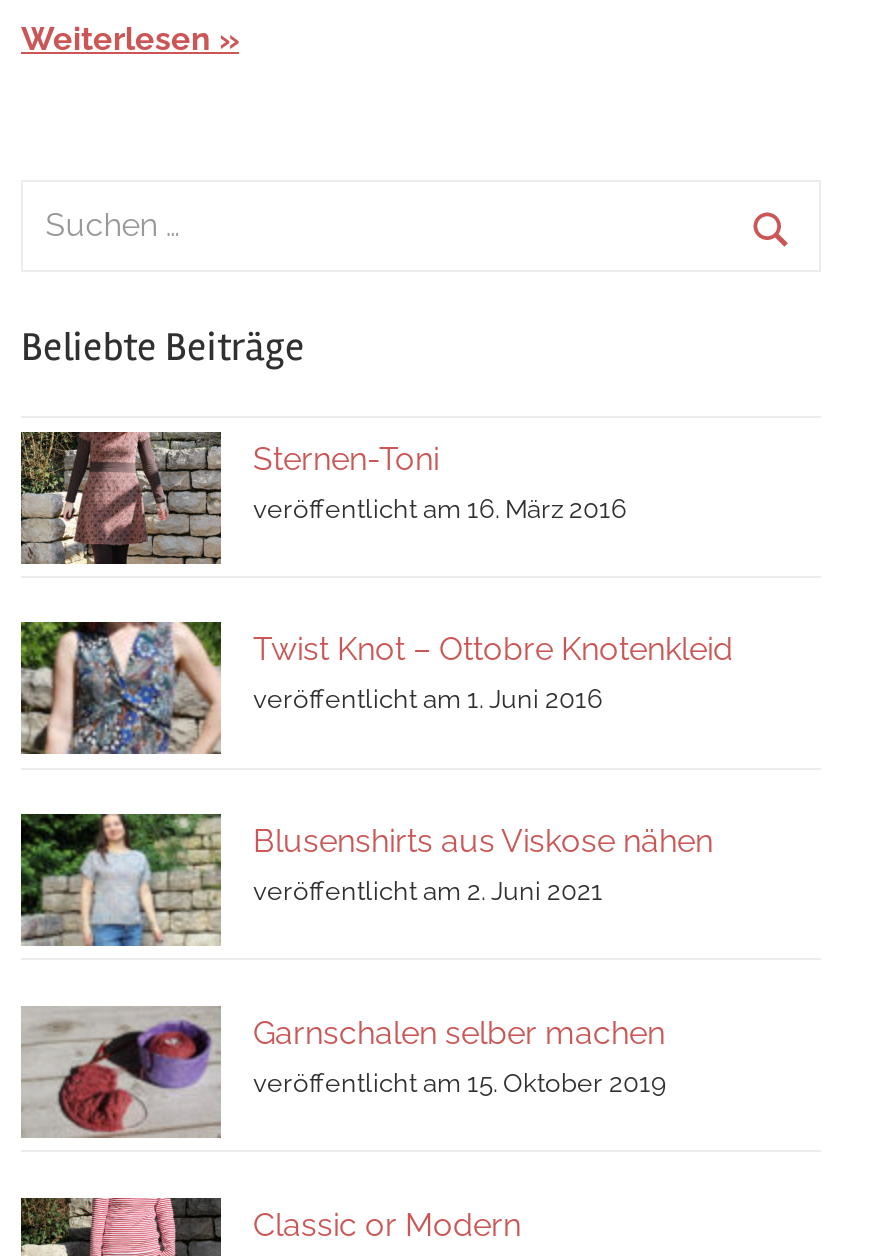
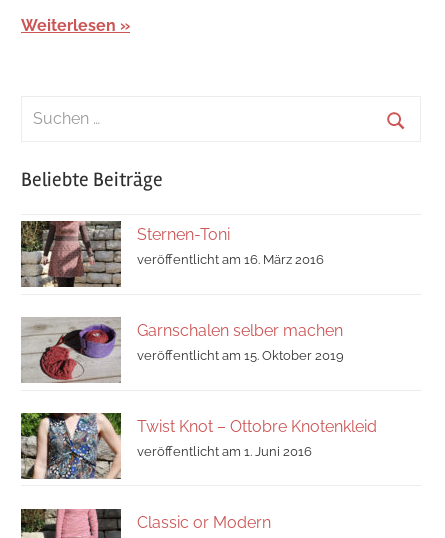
moved down: [image] | Twist Knot – Ottobre Knotenkleid | veröffentlicht am 1. Juni 2016

- [image]
- Blusenshirts aus Viskose nähen
- veröffentlicht am 2. Juni 2021

moved up: [image] | Garnschalen selber machen | veröffentlicht am 15. Oktober 2019
